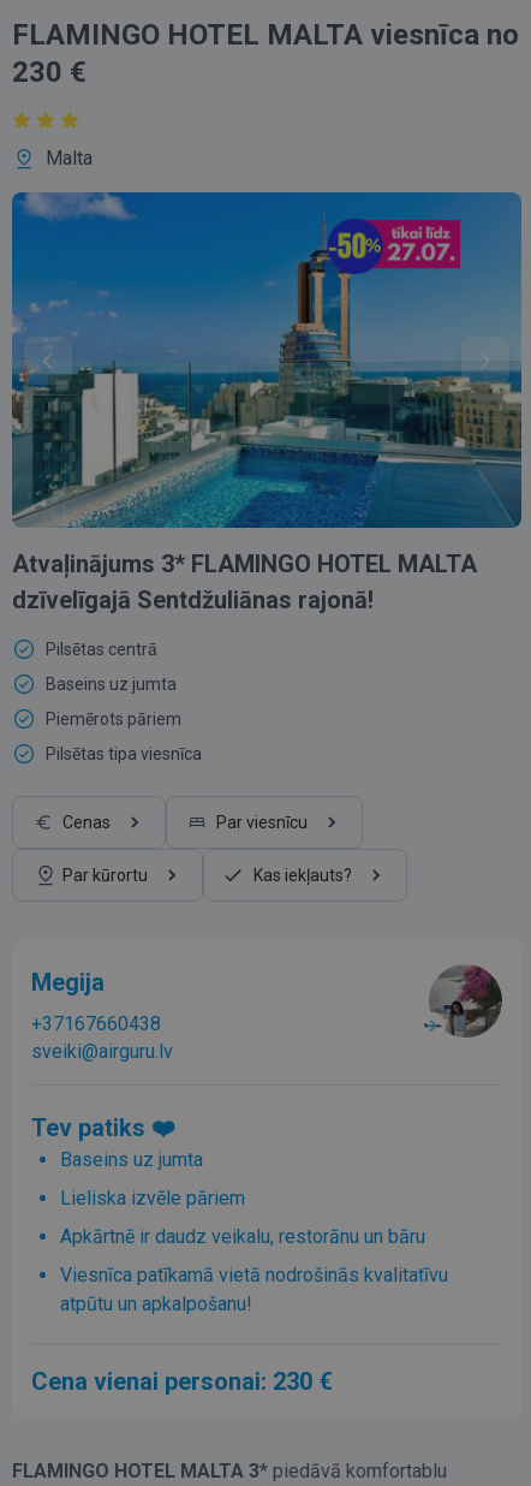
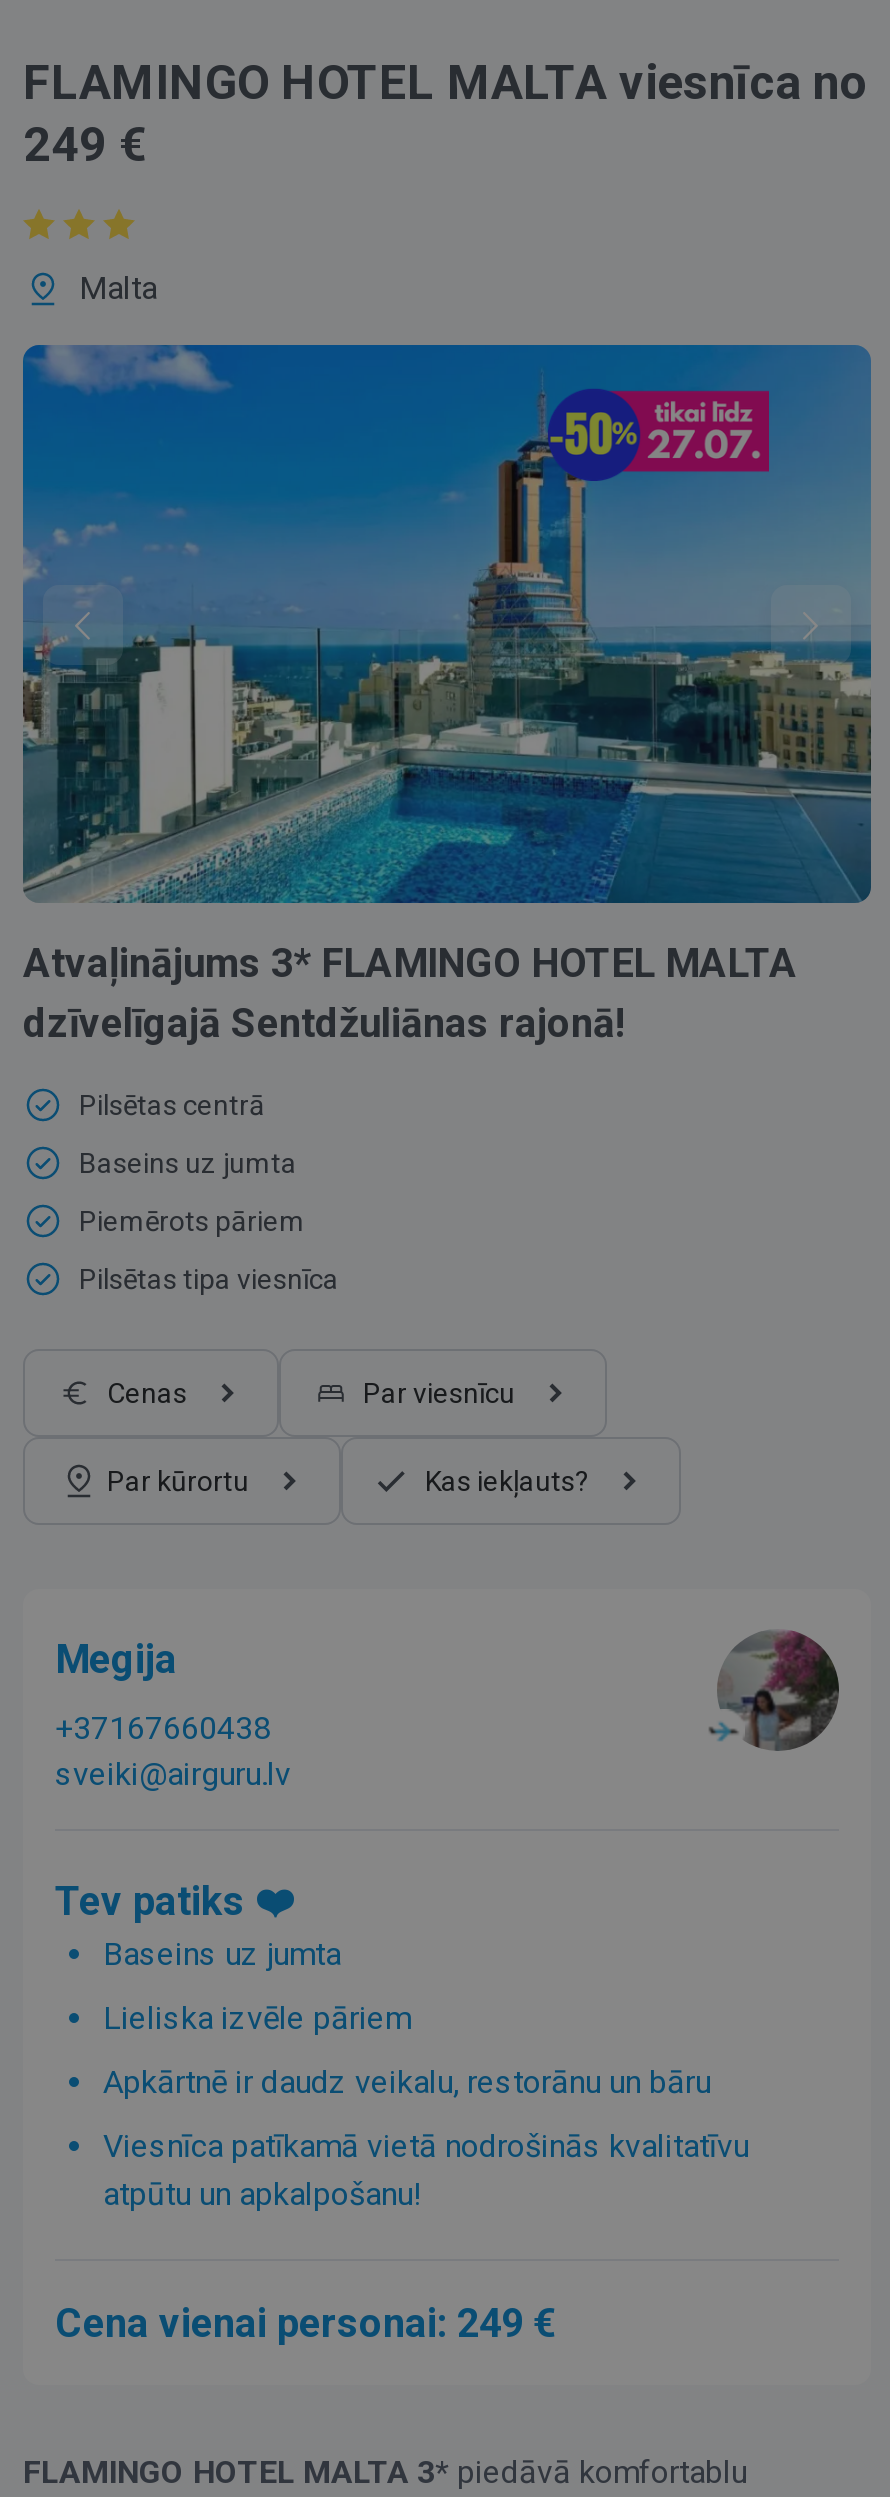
- 230 €
+ 249 €

- Cena vienai personai: 230 €
+ Cena vienai personai: 249 €
